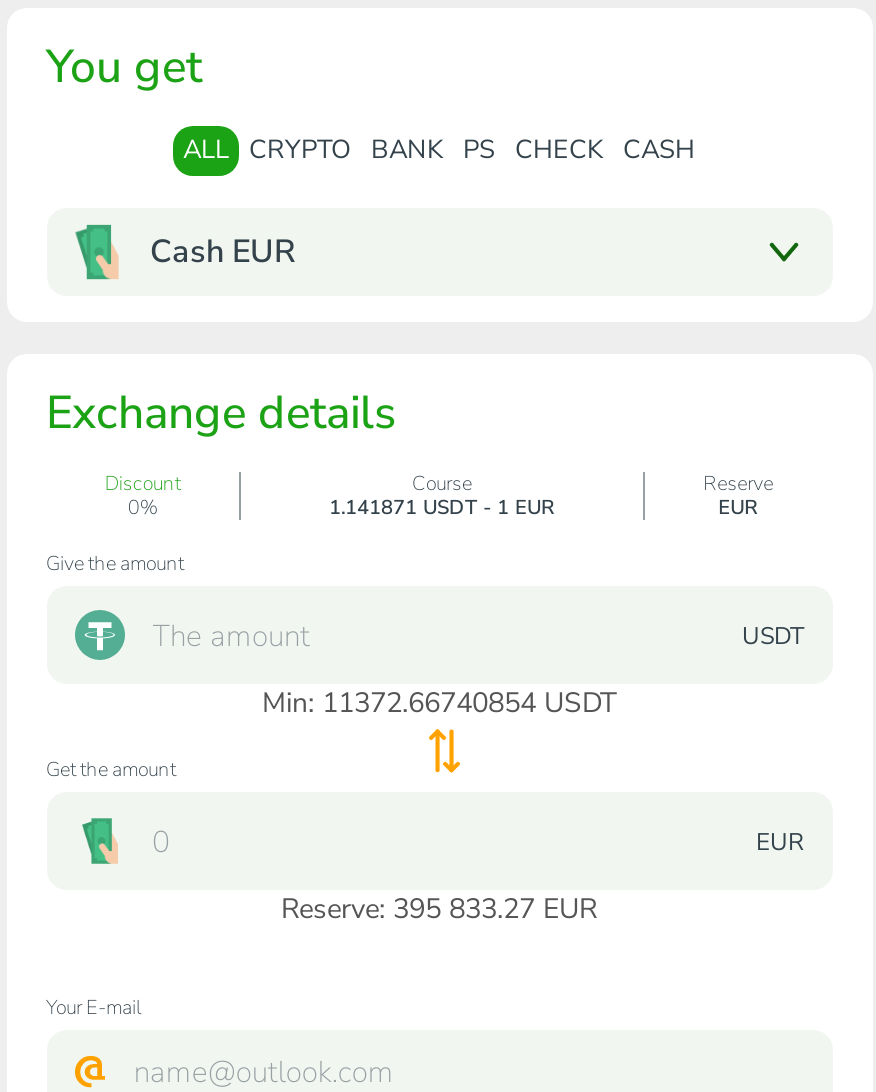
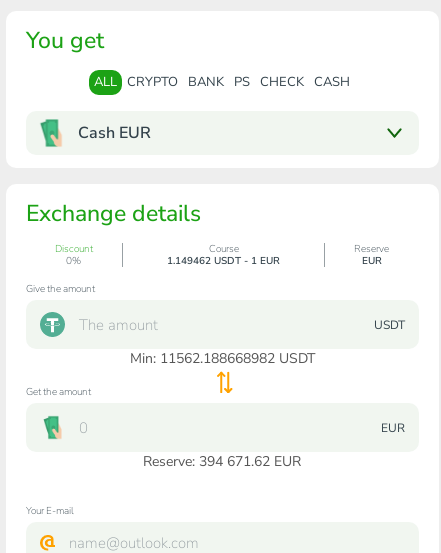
- 1.141871 USDT - 1 EUR
+ 1.149462 USDT - 1 EUR

- Min: 11372.66740854 USDT
+ Min: 11562.188668982 USDT

- Reserve: 395 833.27 EUR
+ Reserve: 394 671.62 EUR
